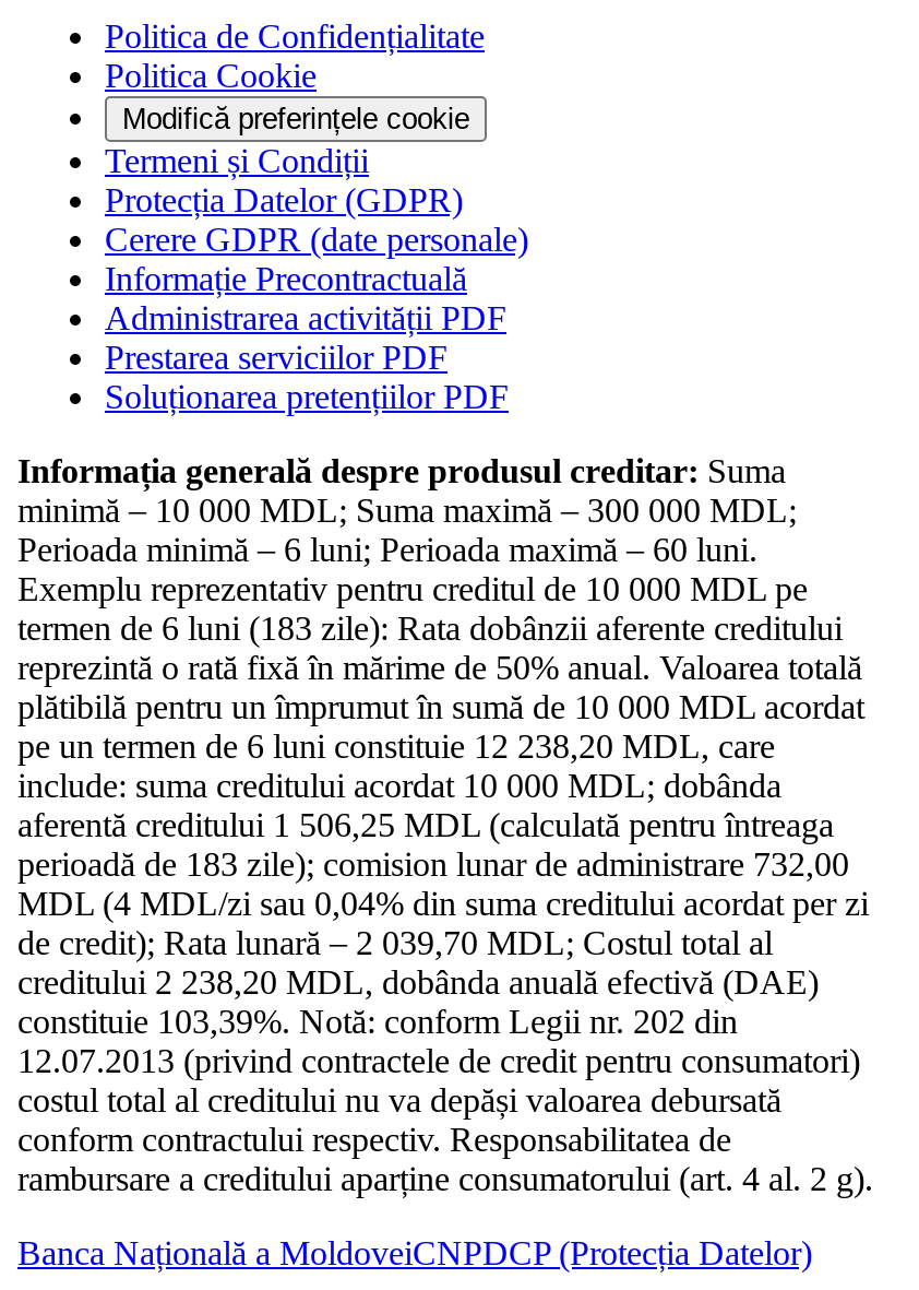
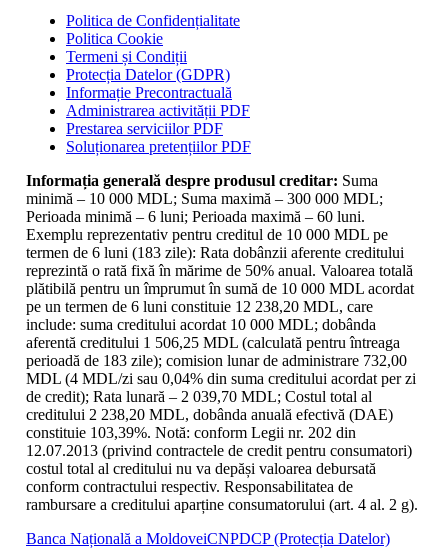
- Modifică preferințele cookie

- Cerere GDPR (date personale)
